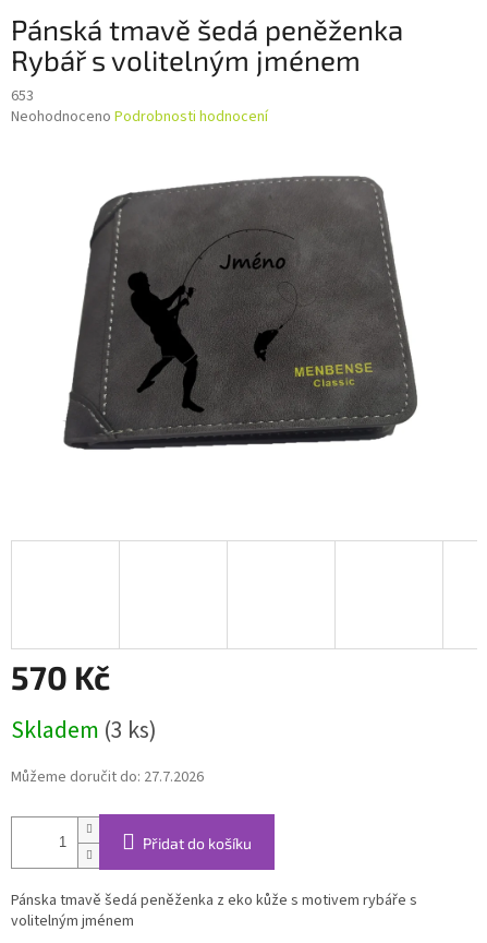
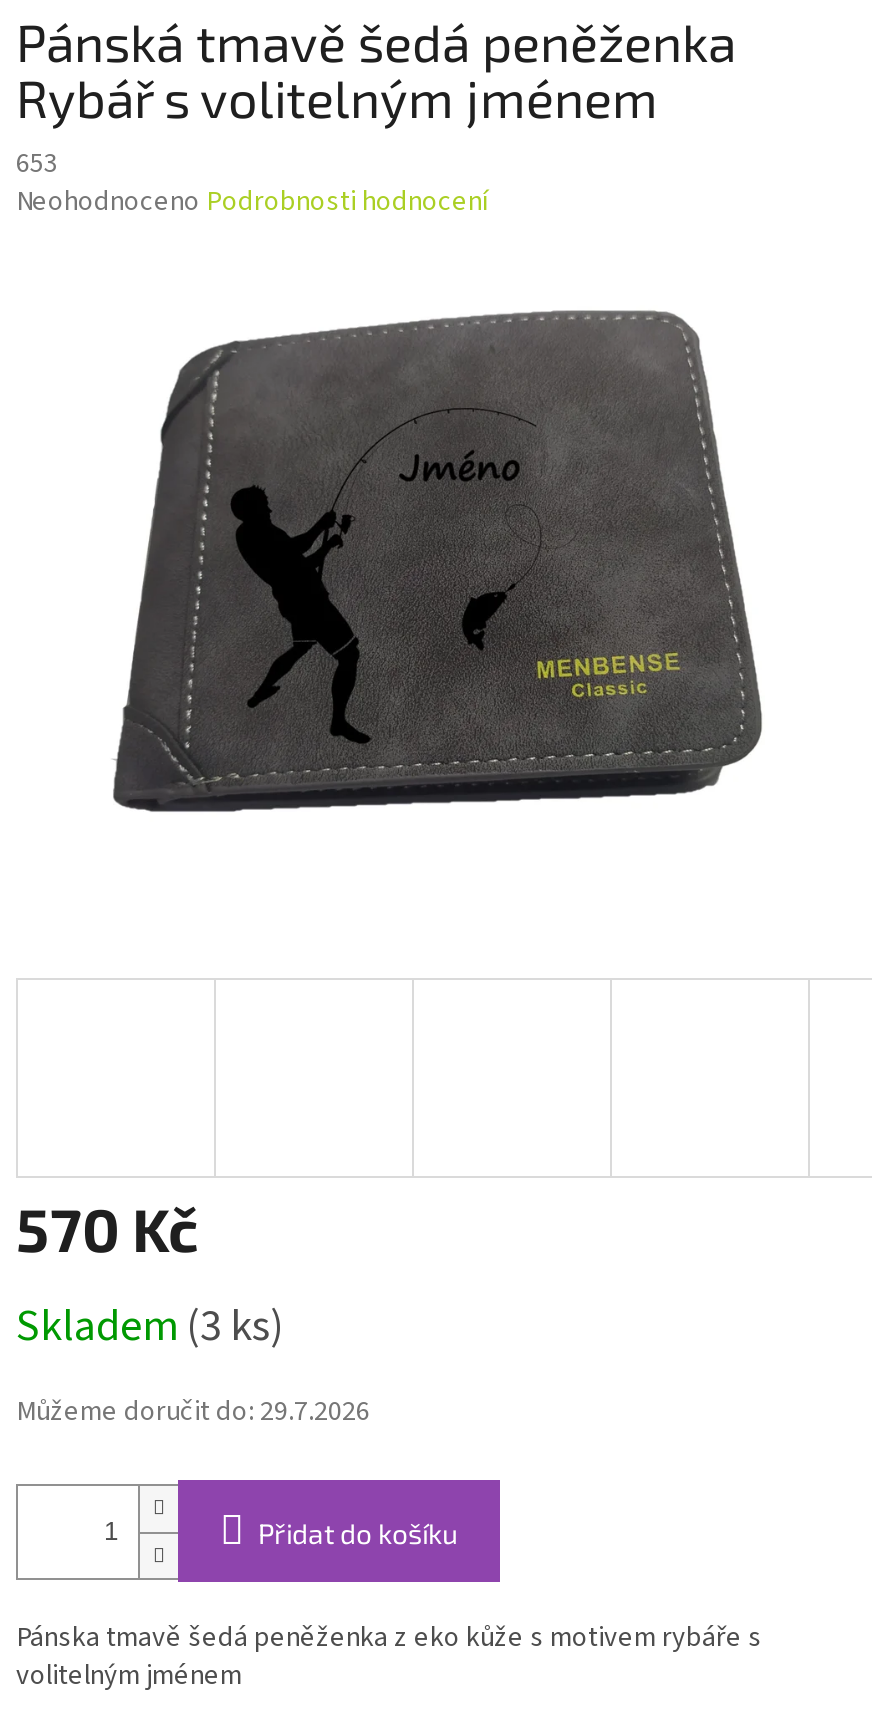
- Můžeme doručit do: 27.7.2026
+ Můžeme doručit do: 29.7.2026
